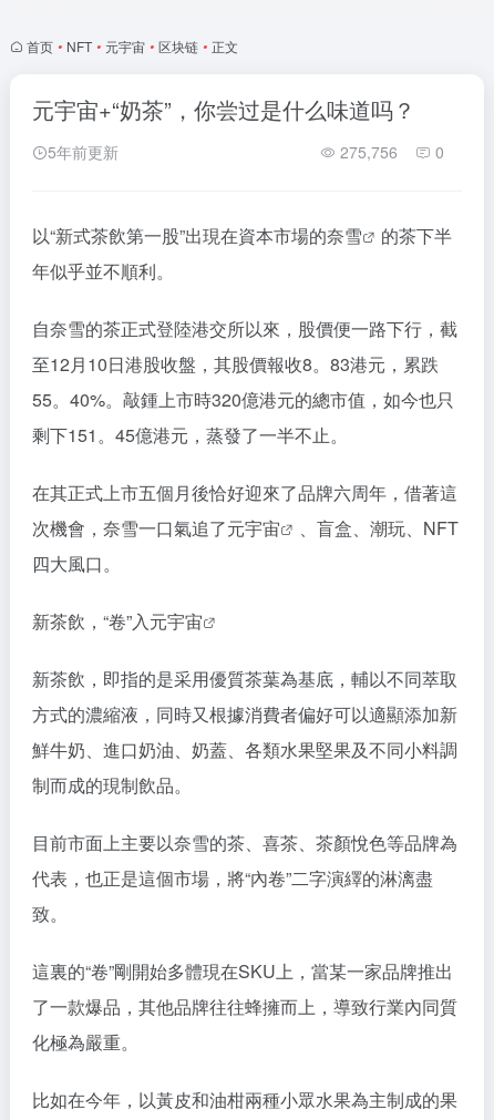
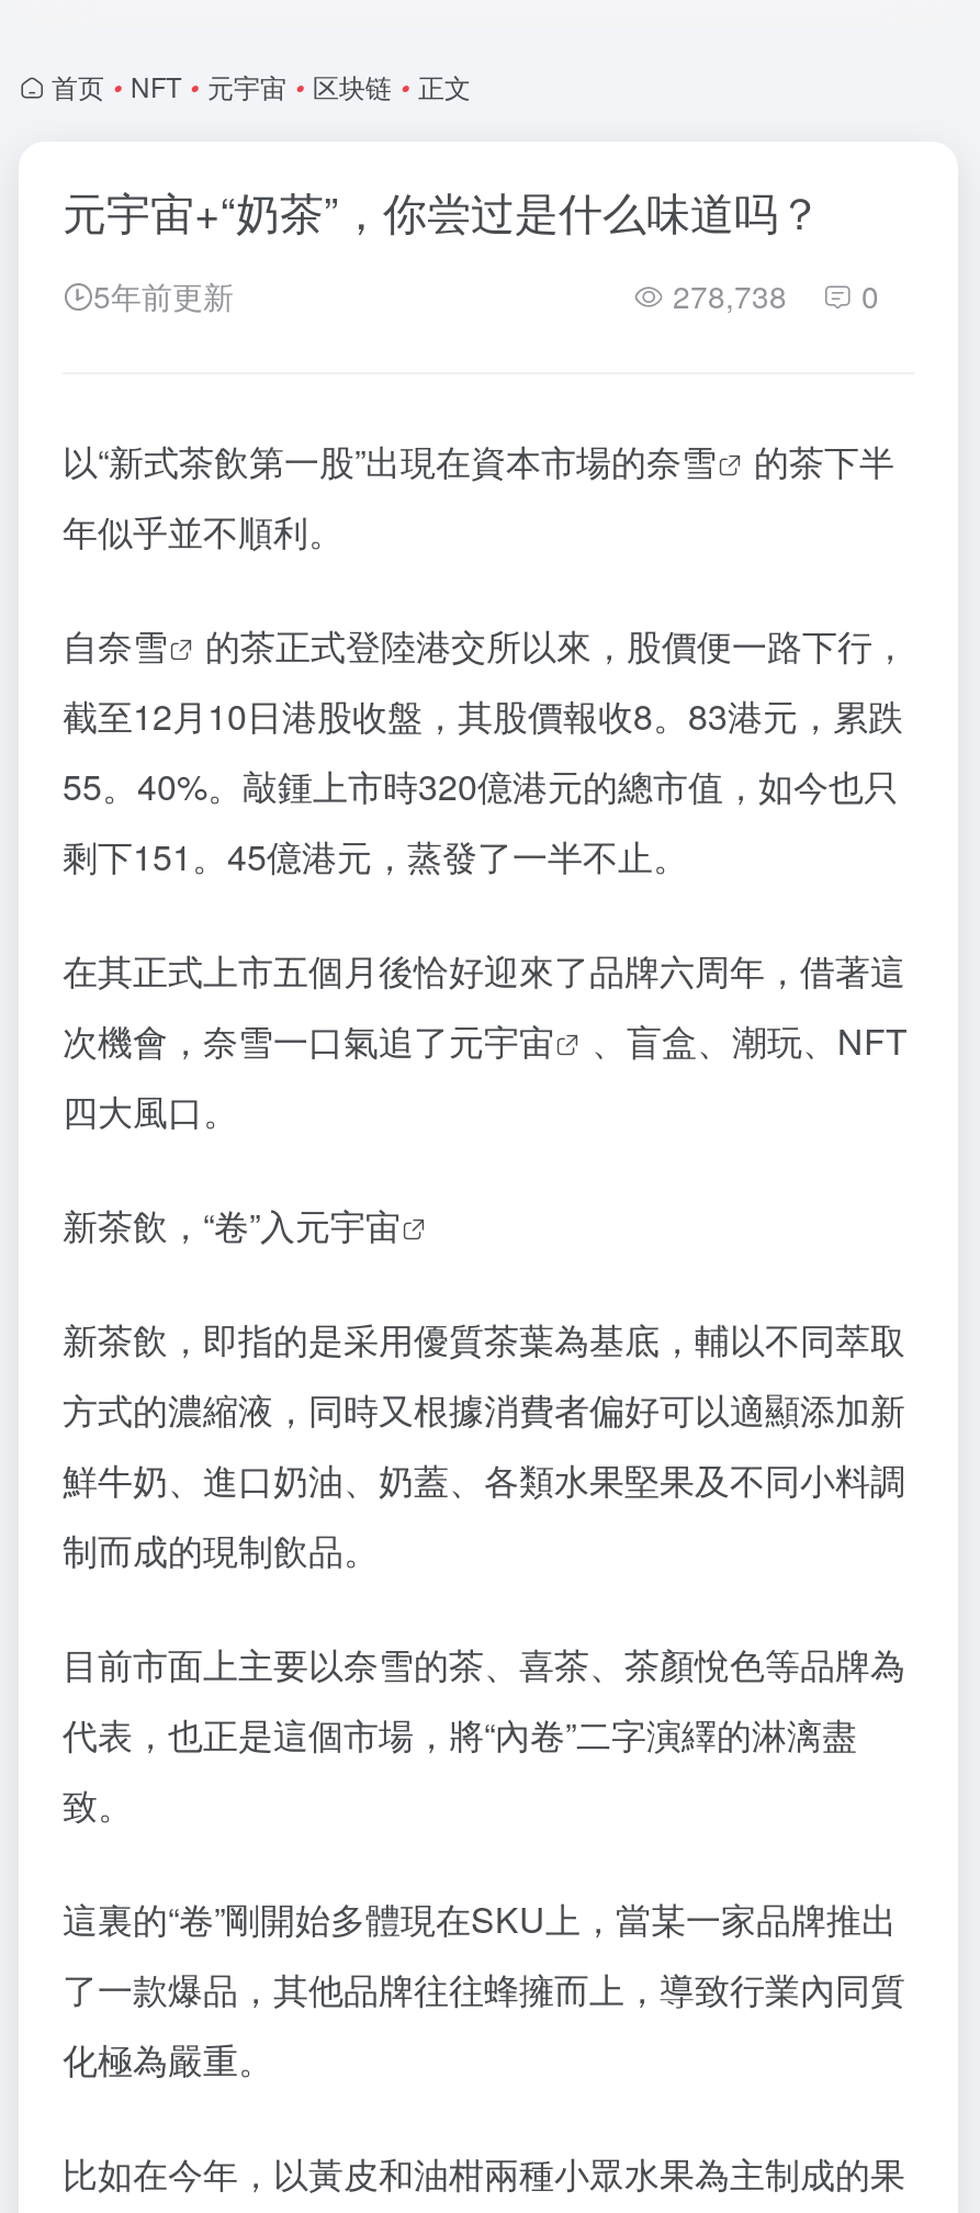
- 275,756 0
+ 278,738 0
